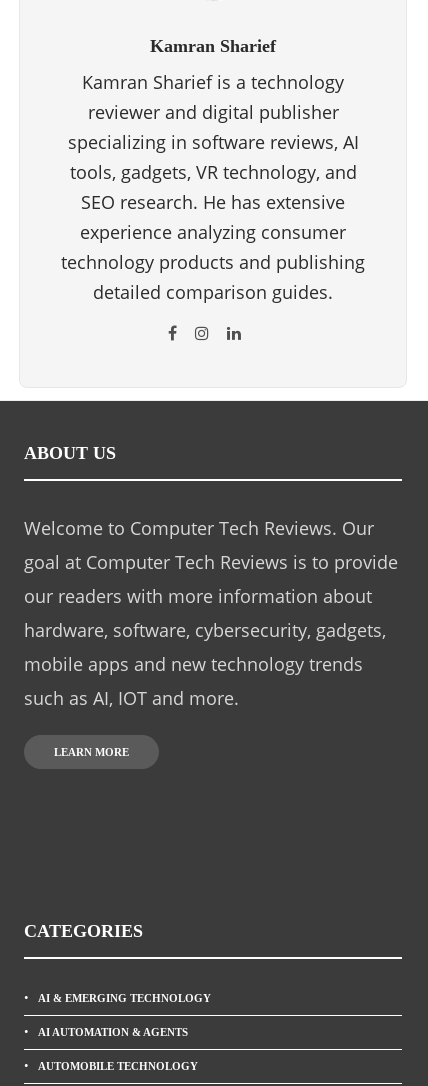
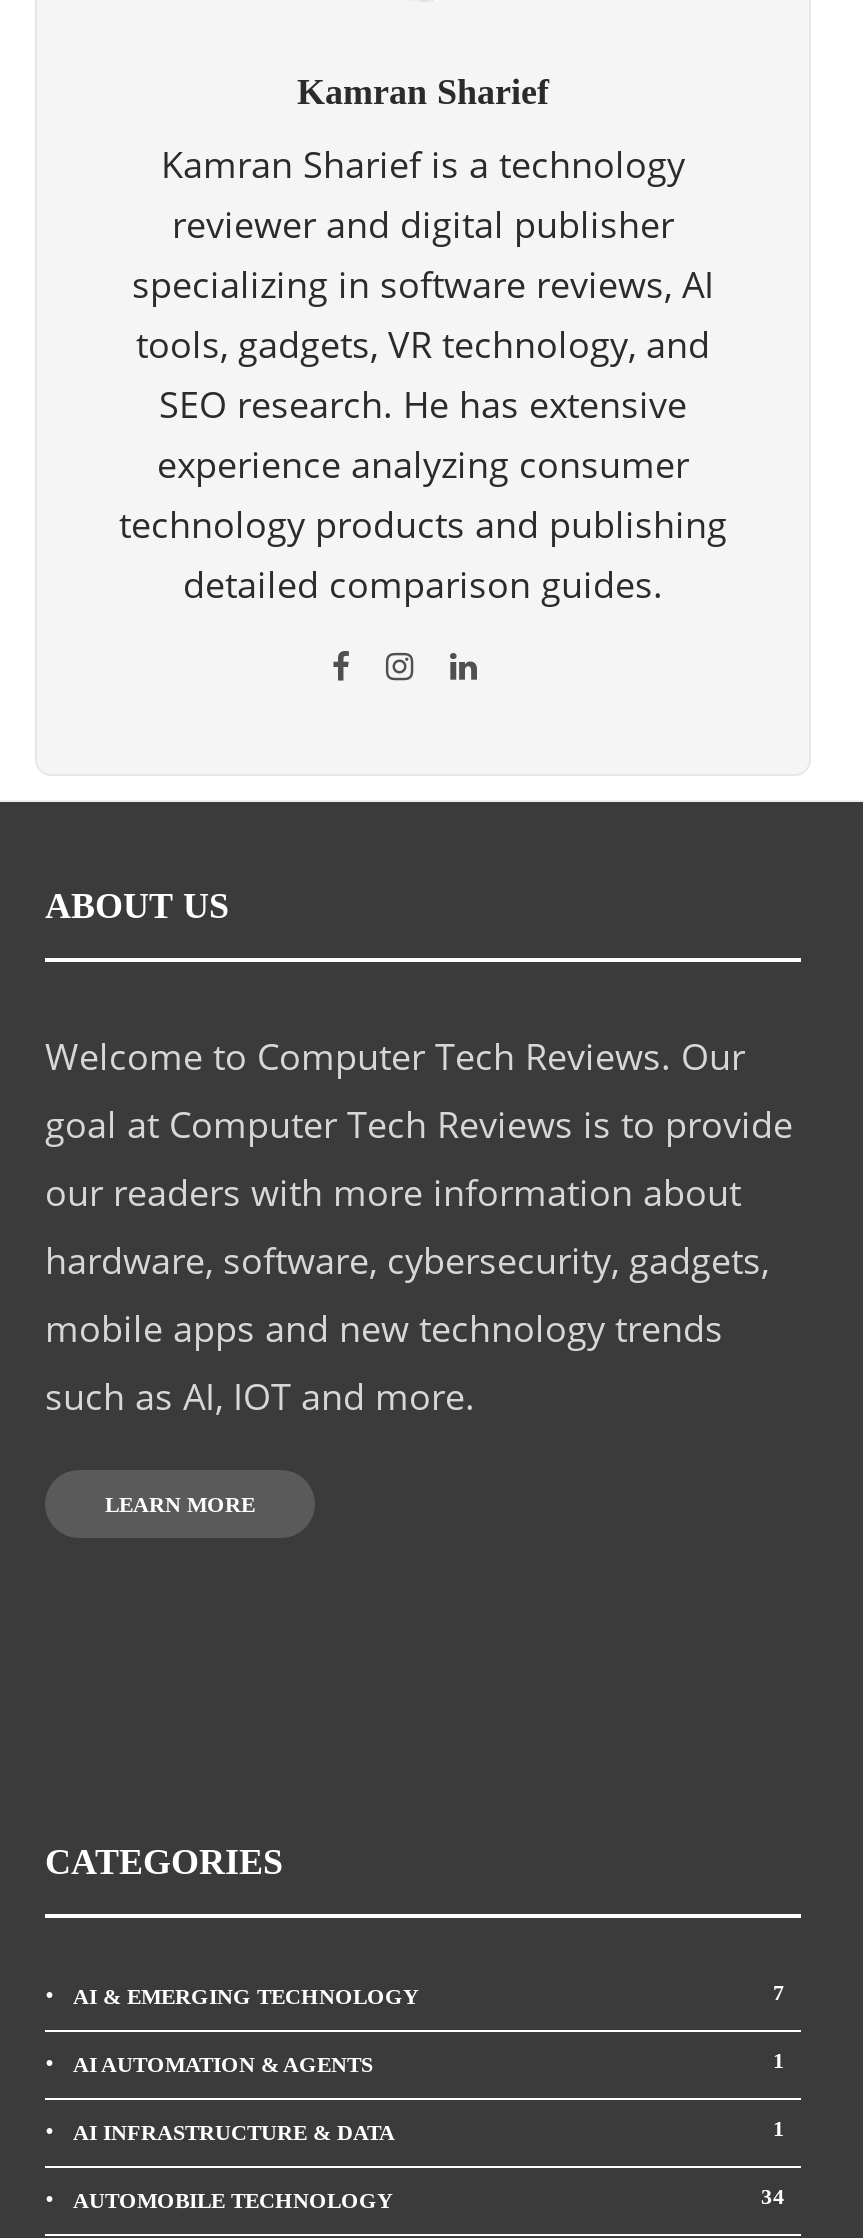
+ 7

+ 1
+ AI INFRASTRUCTURE & DATA
+ 1

+ 34
